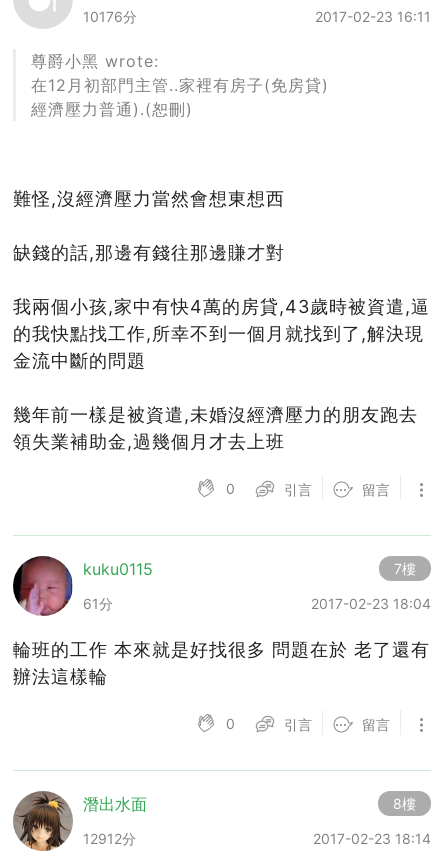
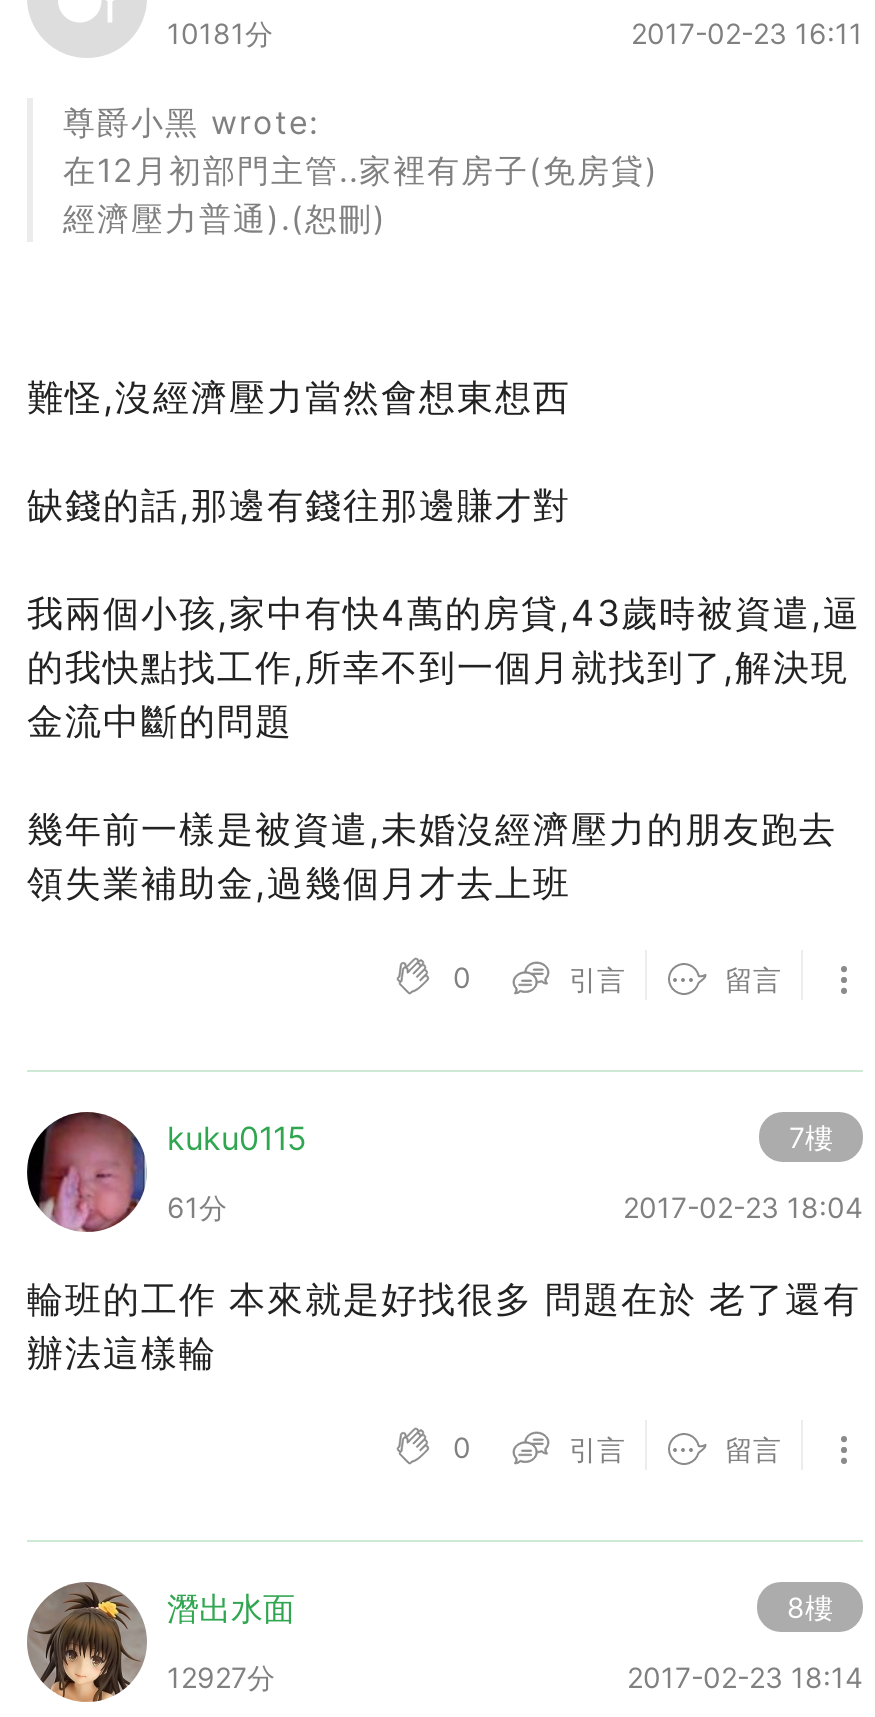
- 10176分
+ 10181分

- 12912分
+ 12927分
